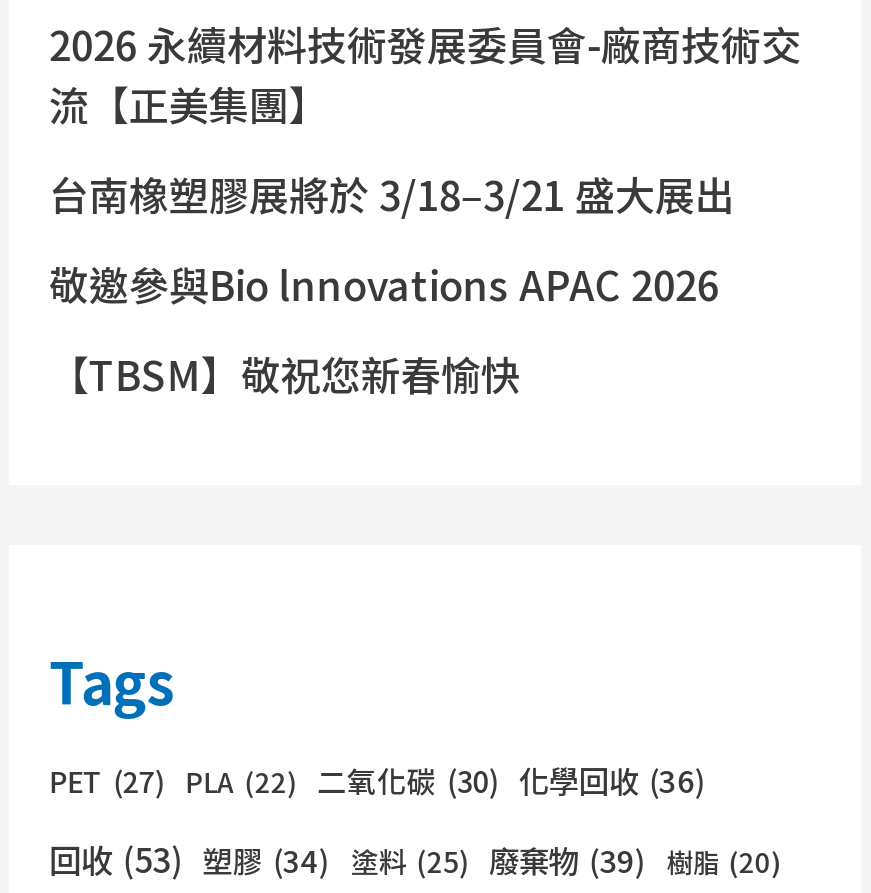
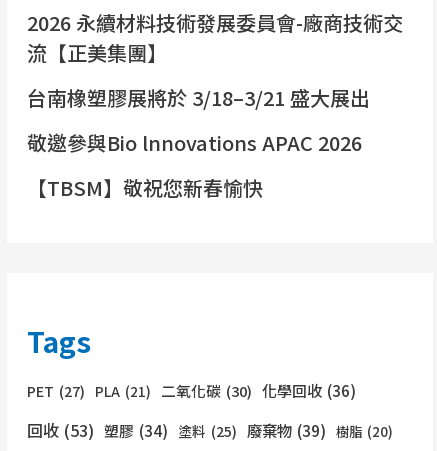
- PET (27) PLA (22) 二氧化碳 (30) 化學回收 (36)
+ PET (27) PLA (21) 二氧化碳 (30) 化學回收 (36)
